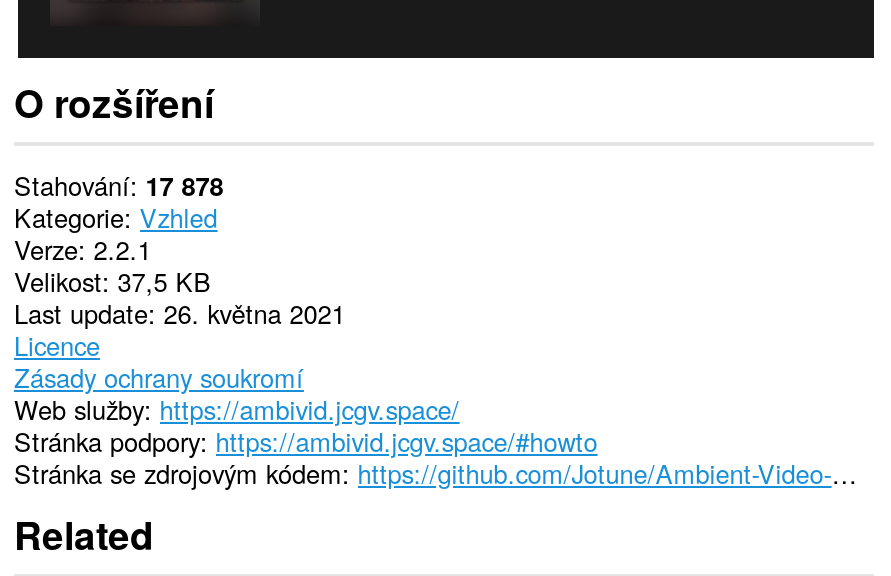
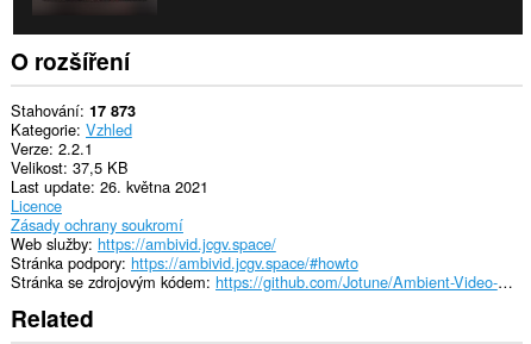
- Stahování 17 878
+ Stahování 17 873
